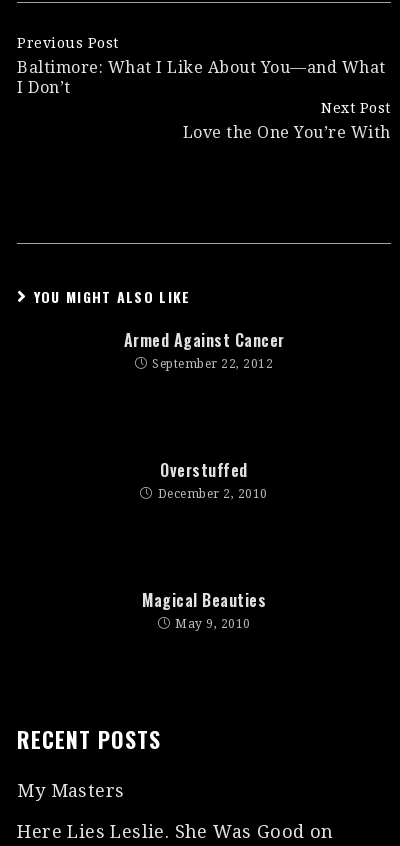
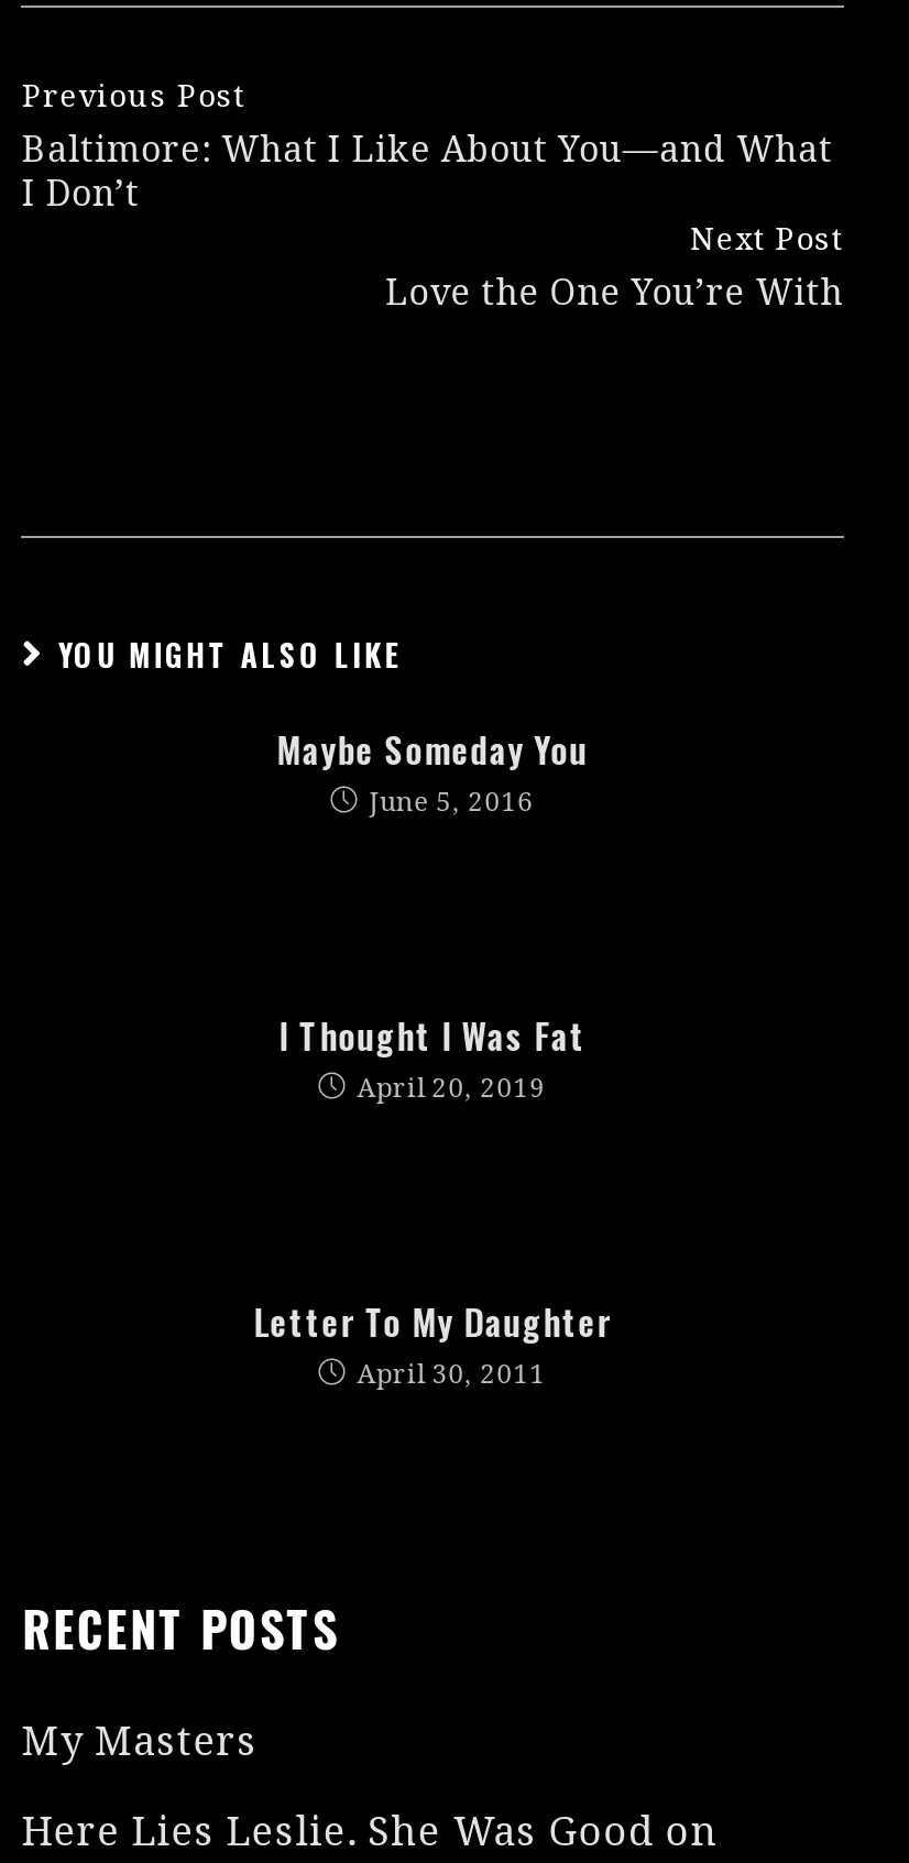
- Armed Against Cancer
- September 22, 2012
+ Maybe Someday You
+ June 5, 2016

- Overstuffed
- December 2, 2010
+ I Thought I Was Fat
+ April 20, 2019

- Magical Beauties
- May 9, 2010
+ Letter To My Daughter
+ April 30, 2011
